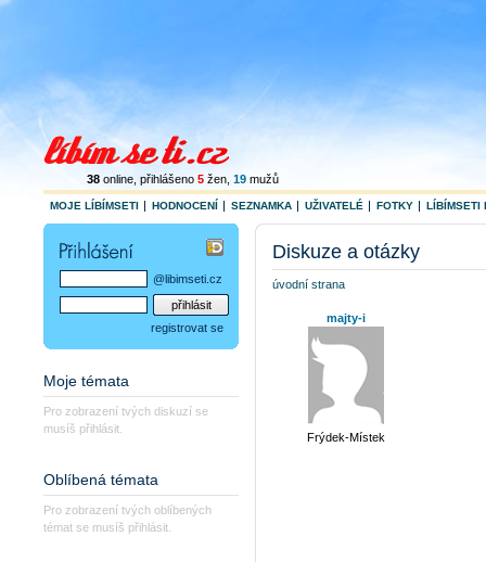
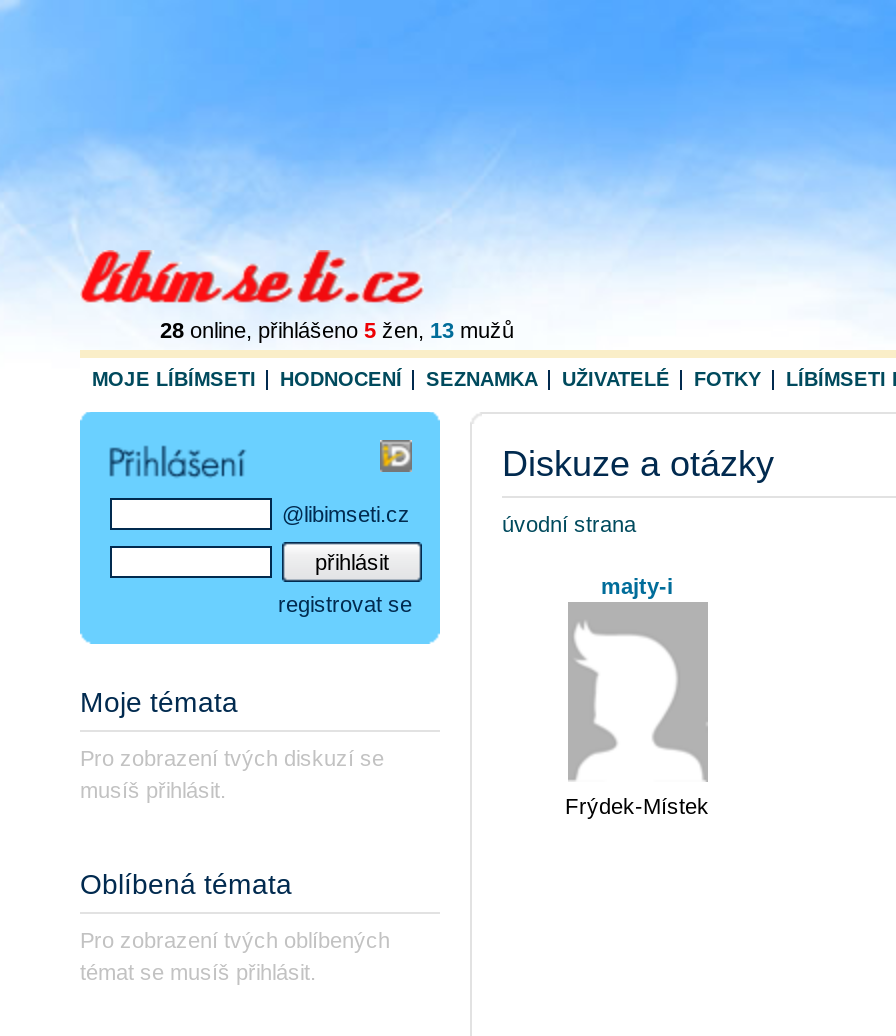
- 38 online, přihlášeno 5 žen, 19 mužů
+ 28 online, přihlášeno 5 žen, 13 mužů
